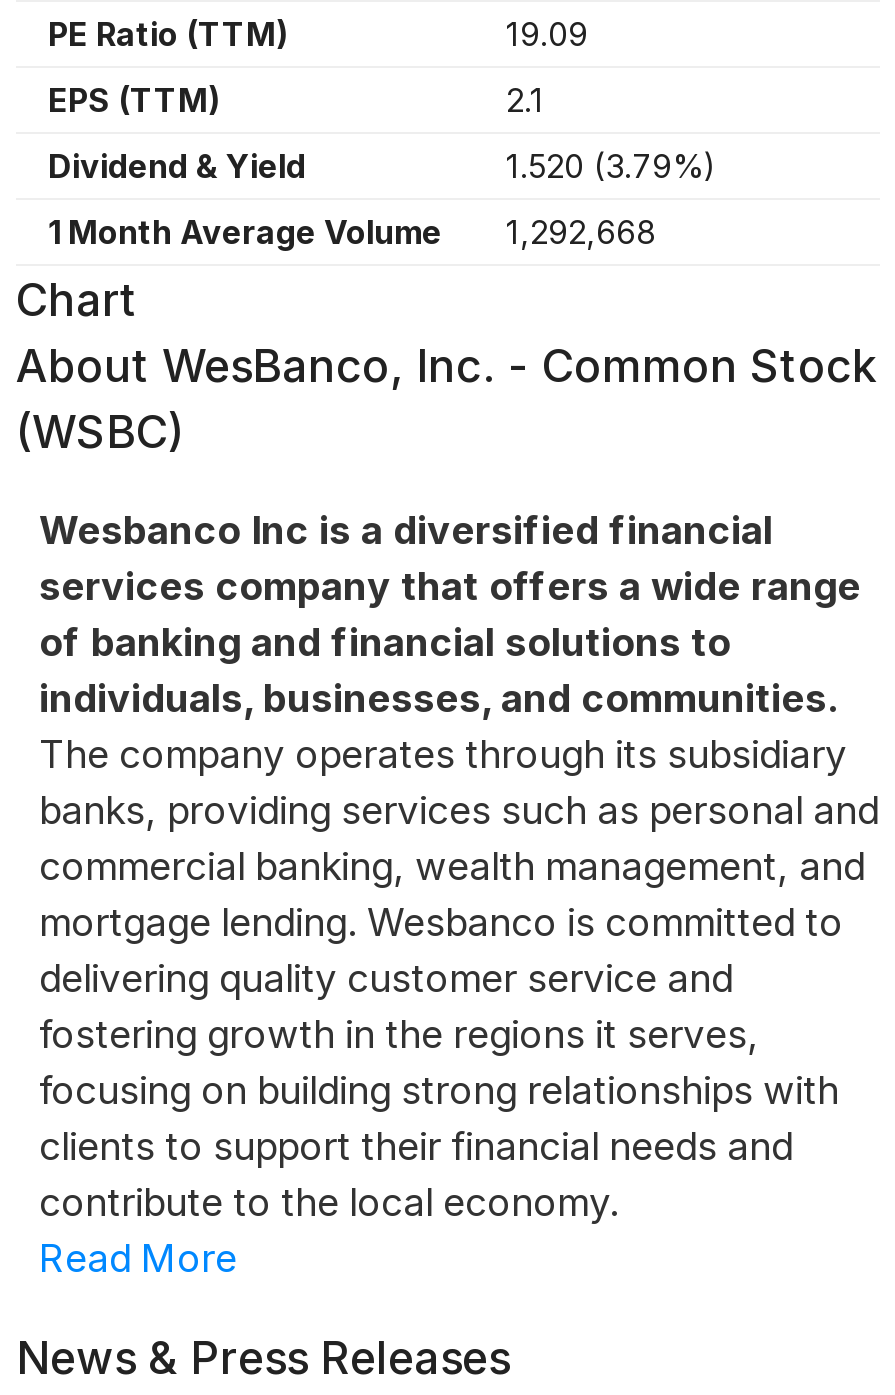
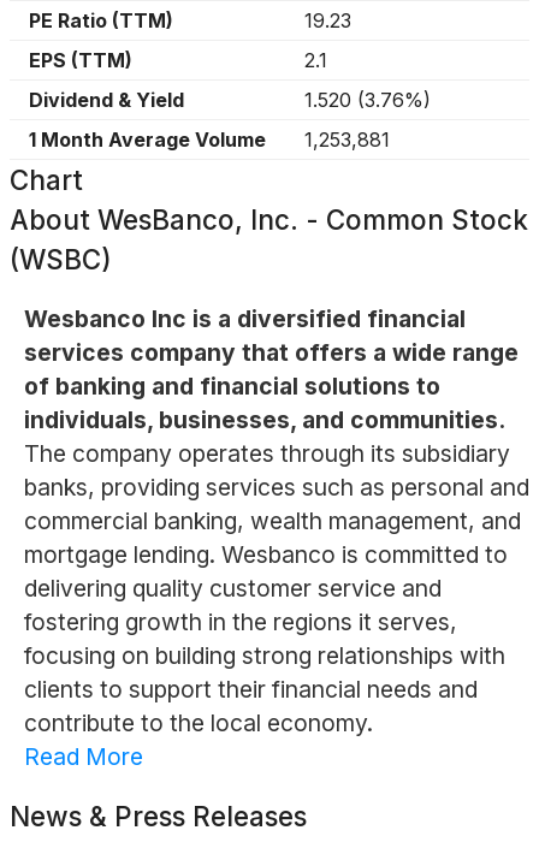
- 19.09
+ 19.23

- 1.520 (3.79%)
+ 1.520 (3.76%)

- 1 Month Average Volume 1,292,668
+ 1 Month Average Volume 1,253,881
